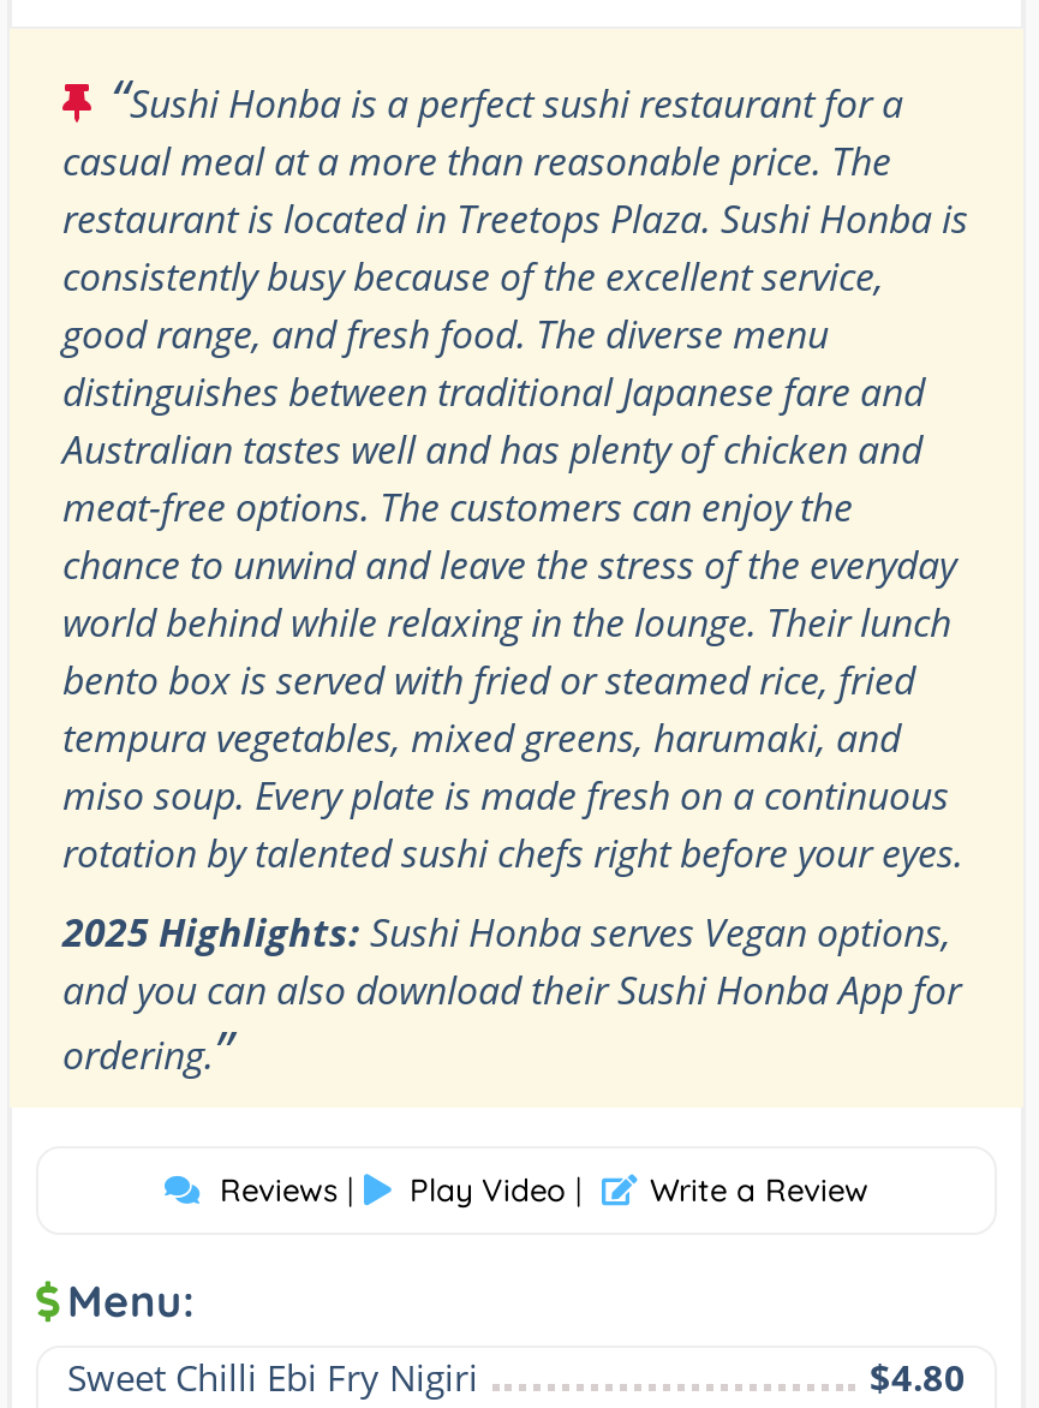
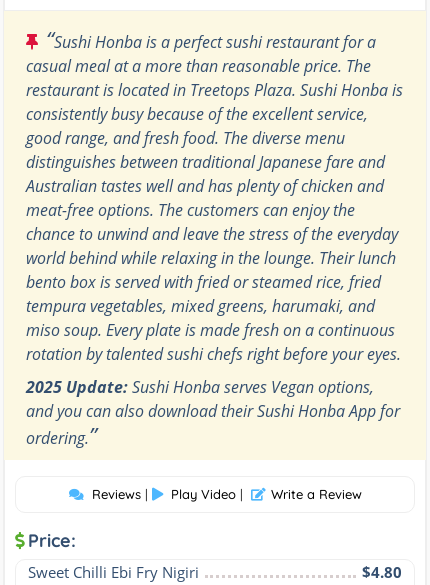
- 2025 Highlights: Sushi Honba serves Vegan options,
+ 2025 Update: Sushi Honba serves Vegan options,

- Menu:
+ Price:
